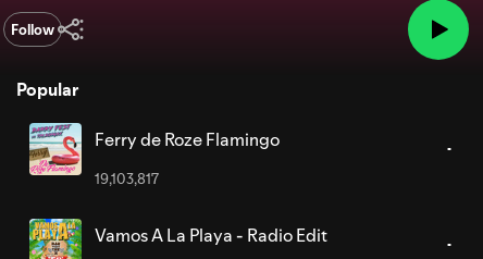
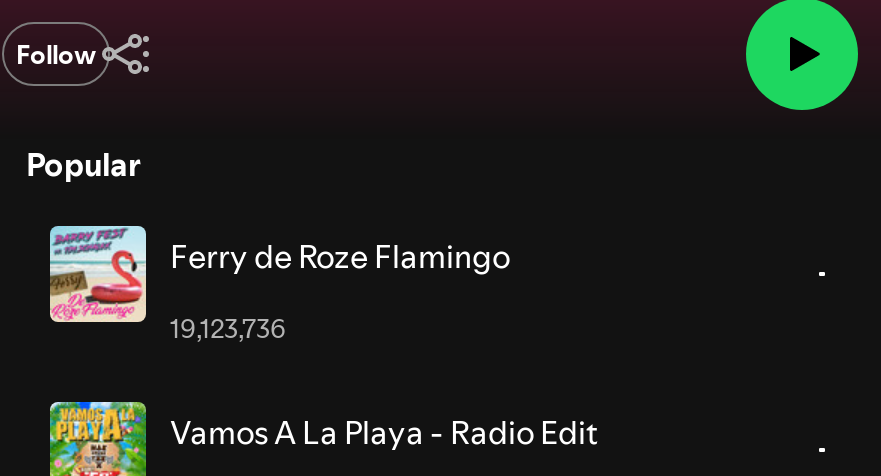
- 19,103,817
+ 19,123,736
